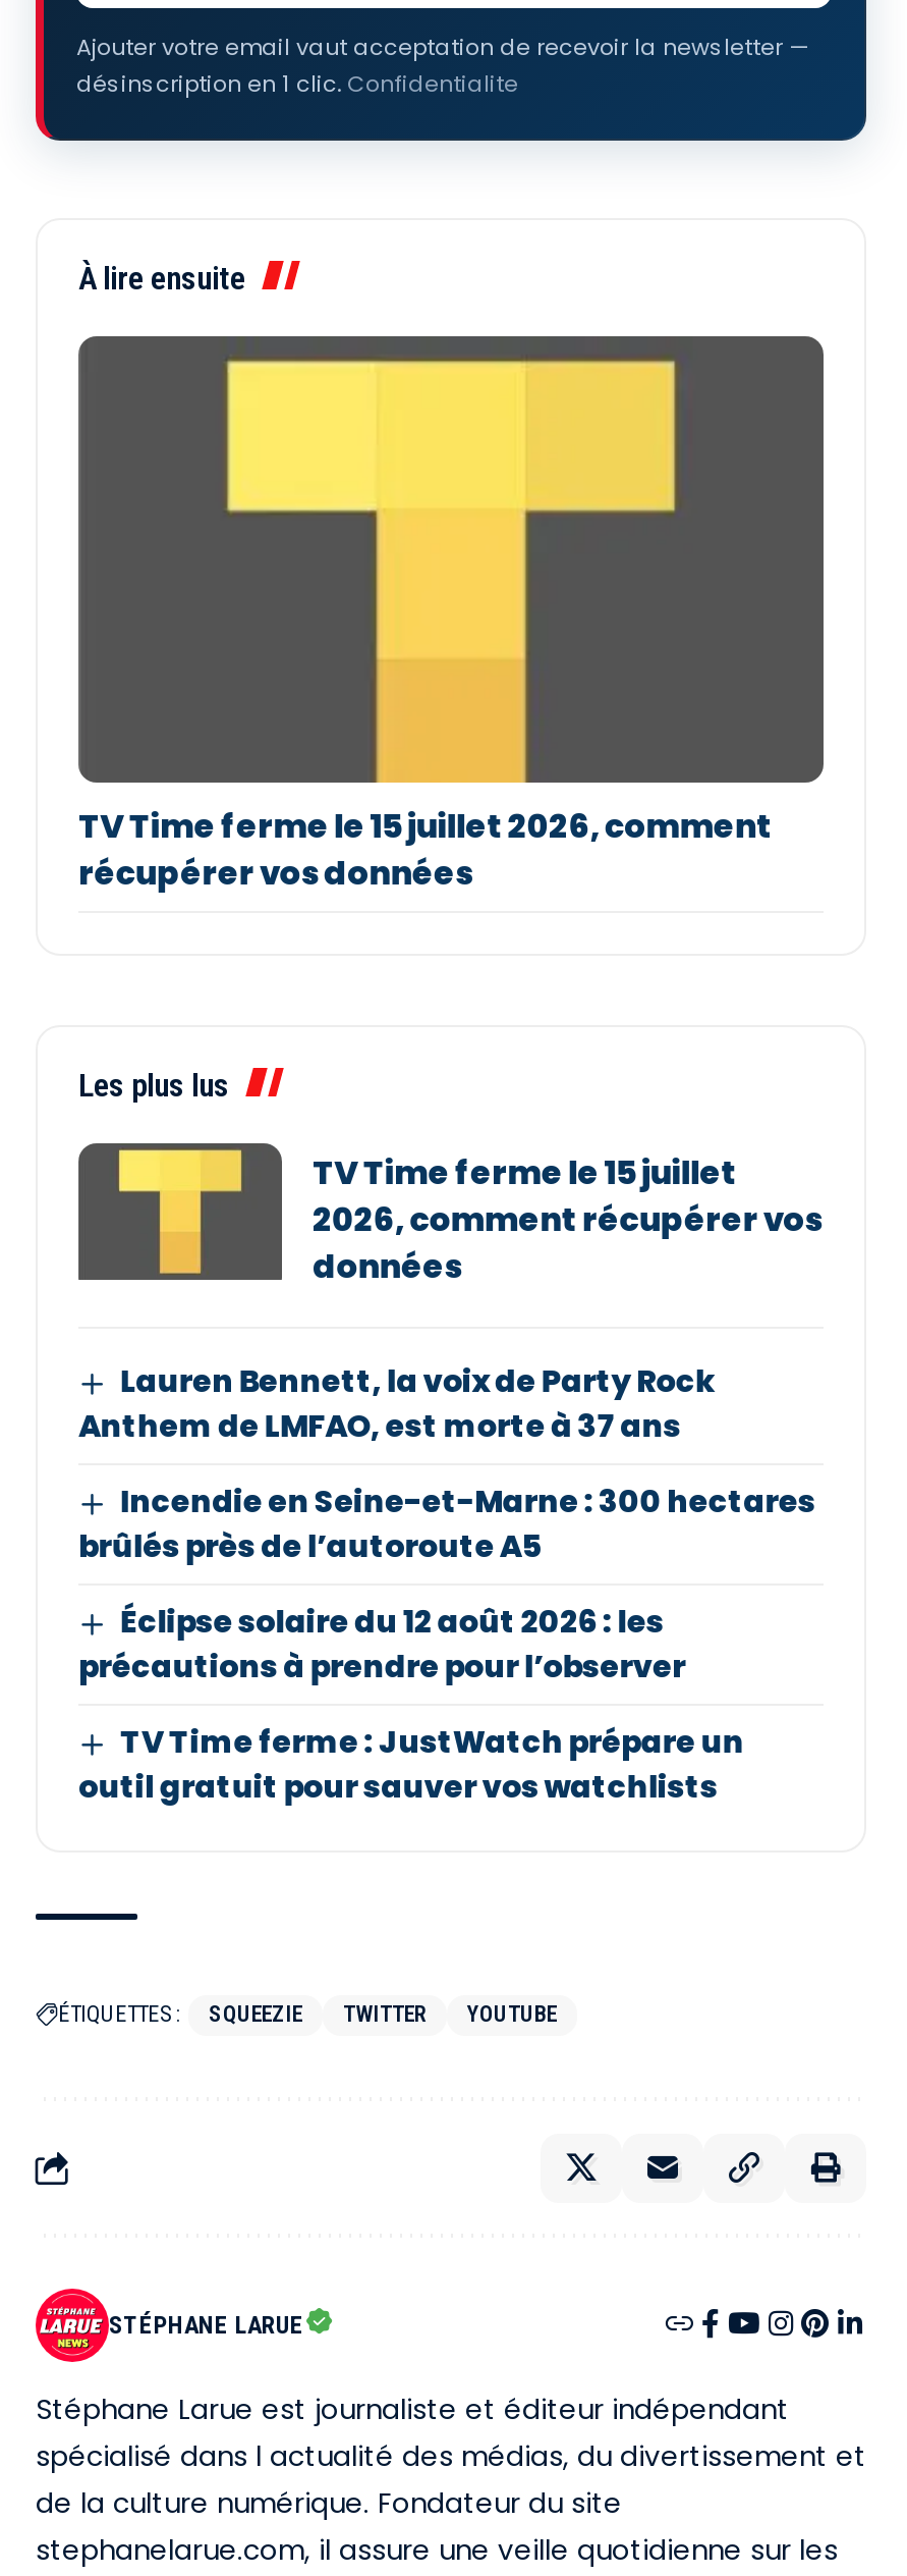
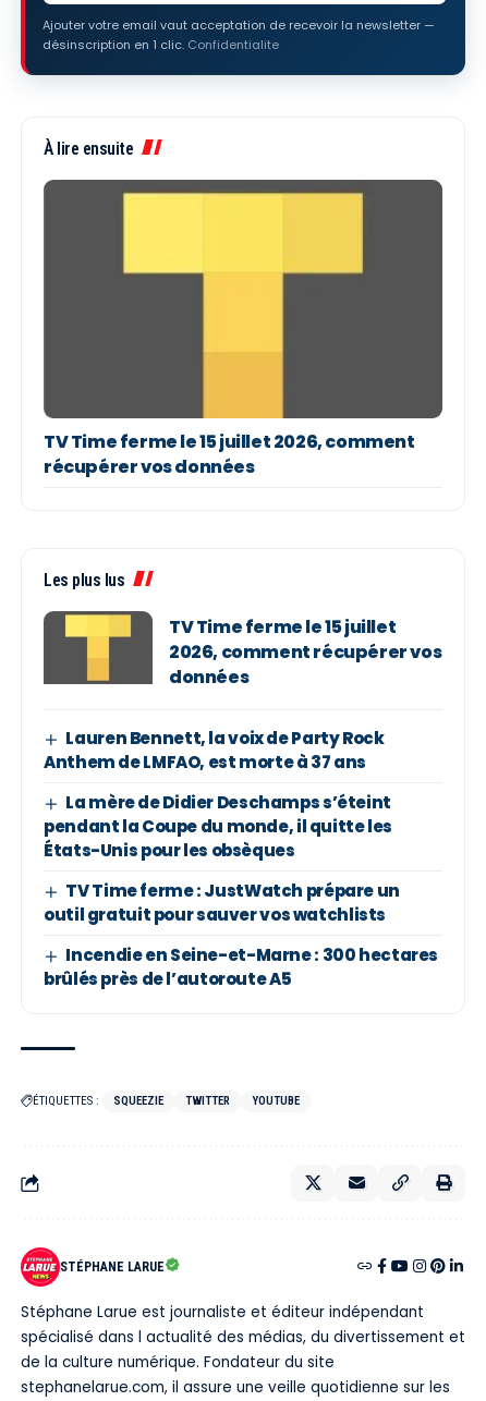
moved down: Incendie en Seine-et-Marne : 300 hectares | brûlés près de l’autoroute A5

- Éclipse solaire du 12 août 2026 : les
- précautions à prendre pour l’observer
+ La mère de Didier Deschamps s’éteint
+ pendant la Coupe du monde, il quitte les
+ États-Unis pour les obsèques

moved up: TV Time ferme : JustWatch prépare un | outil gratuit pour sauver vos watchlists
